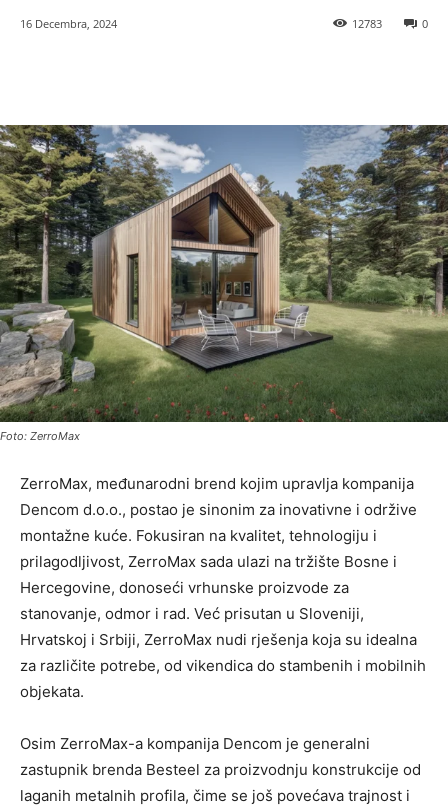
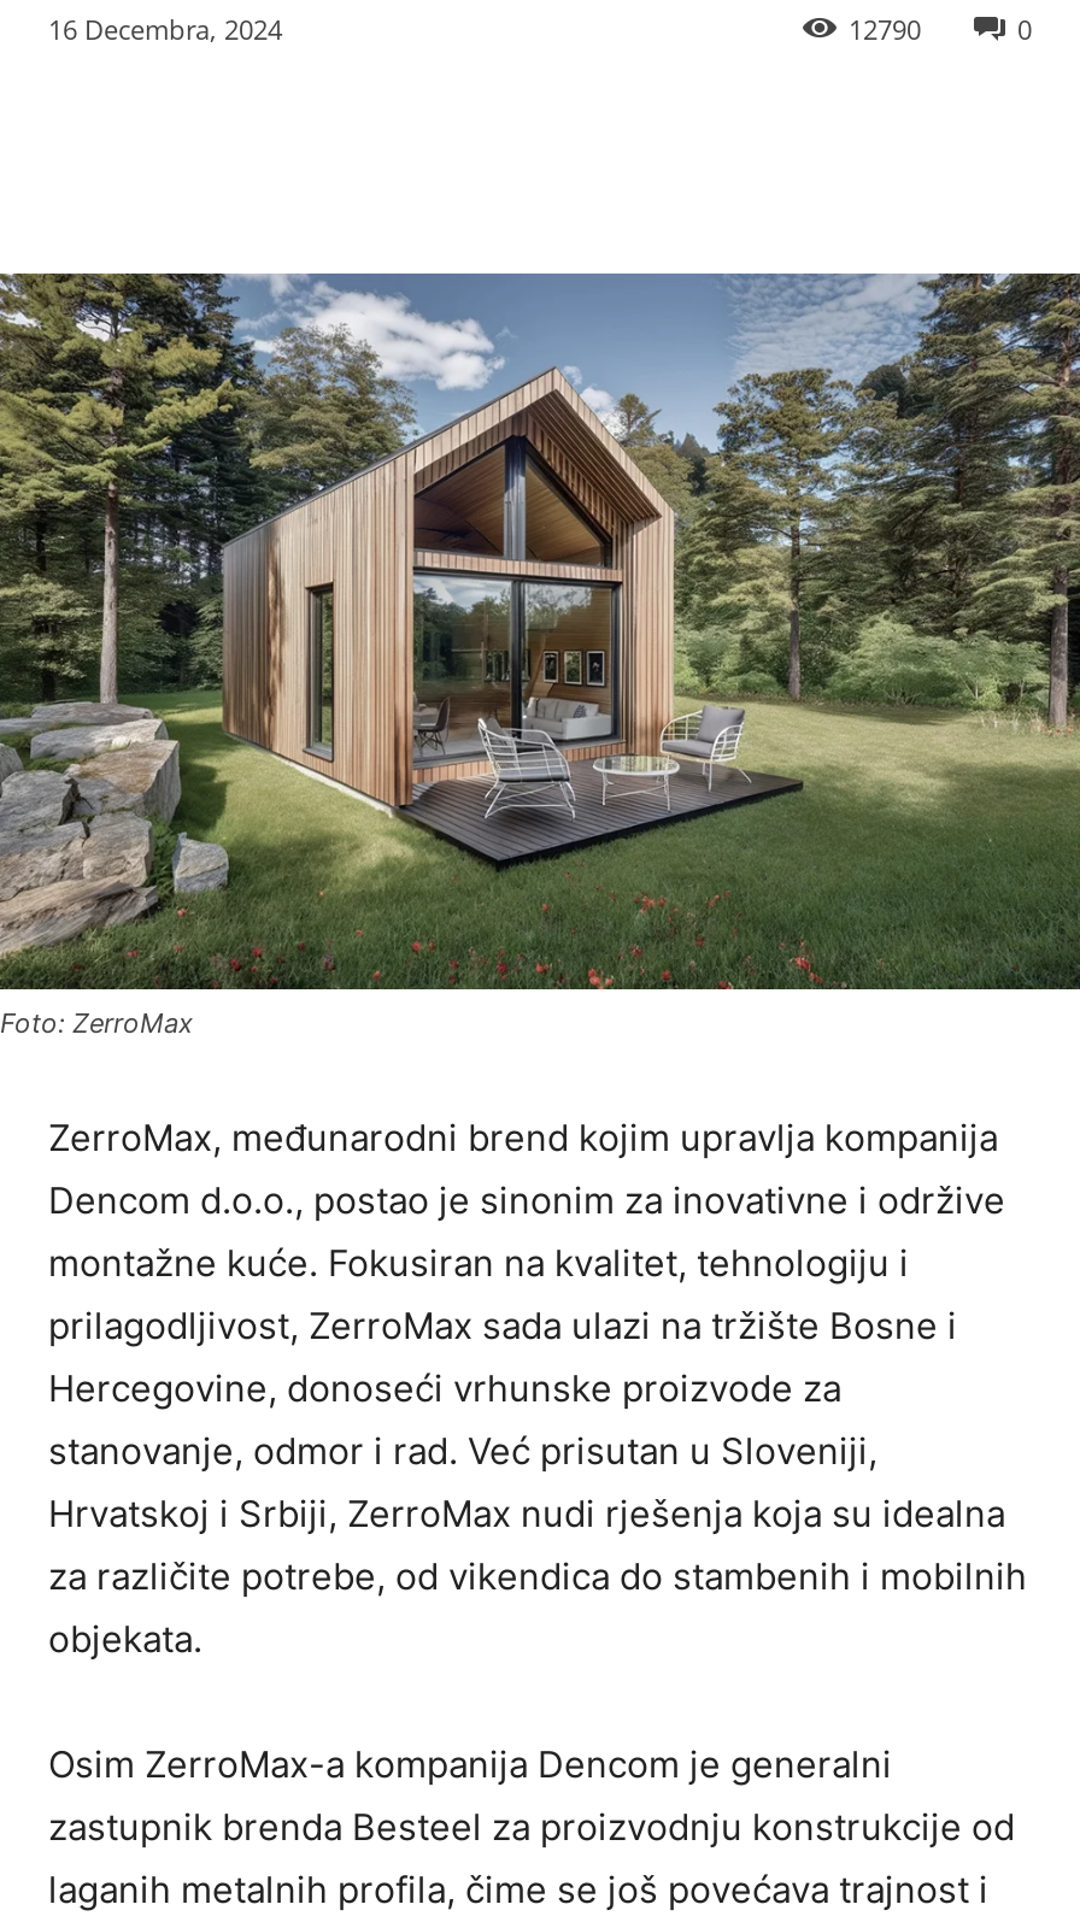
- 12783
+ 12790
